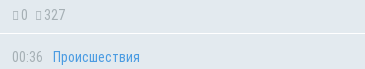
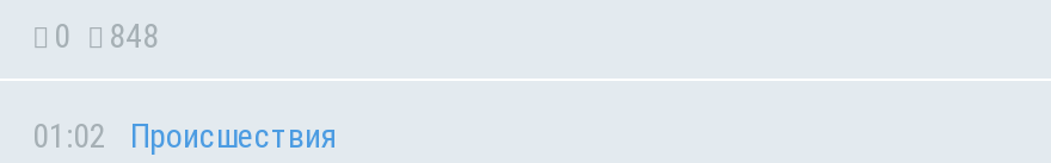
- 0 327
+ 0 848

- 00:36 Происшествия
+ 01:02 Происшествия
